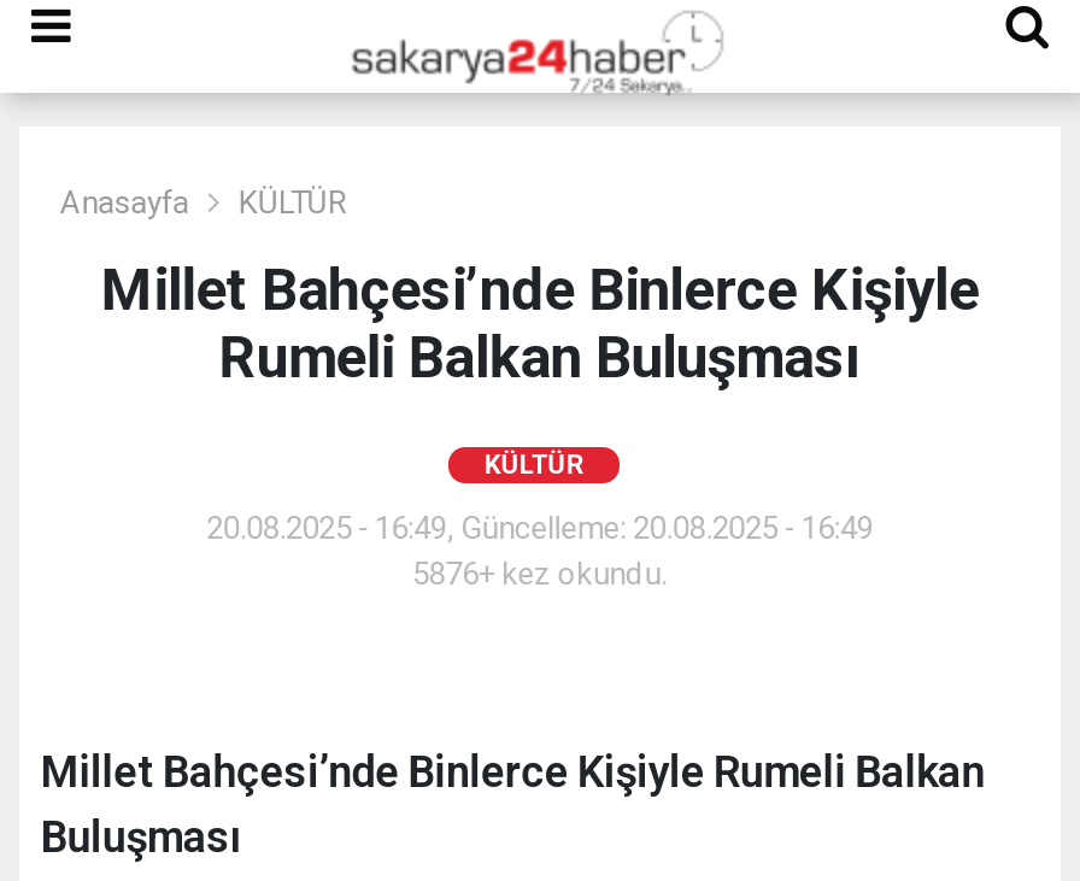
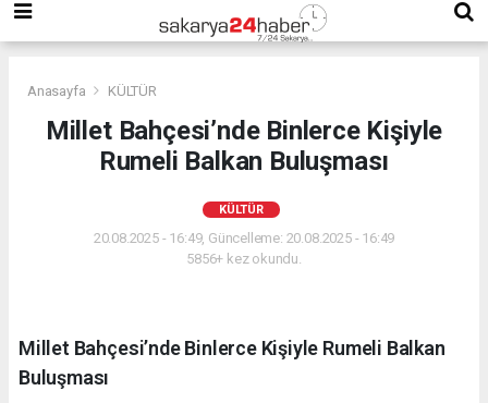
- 5876+ kez okundu.
+ 5856+ kez okundu.
